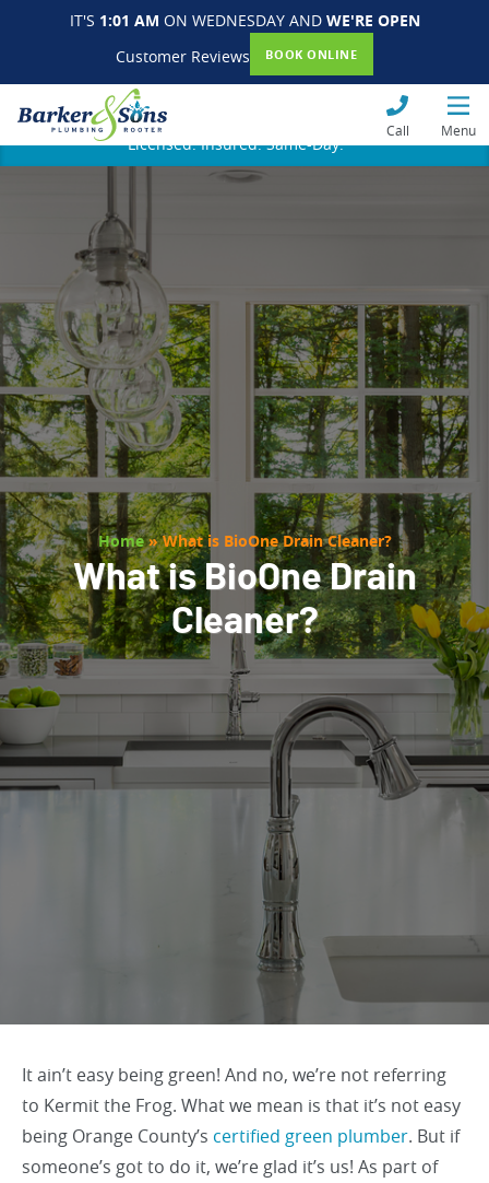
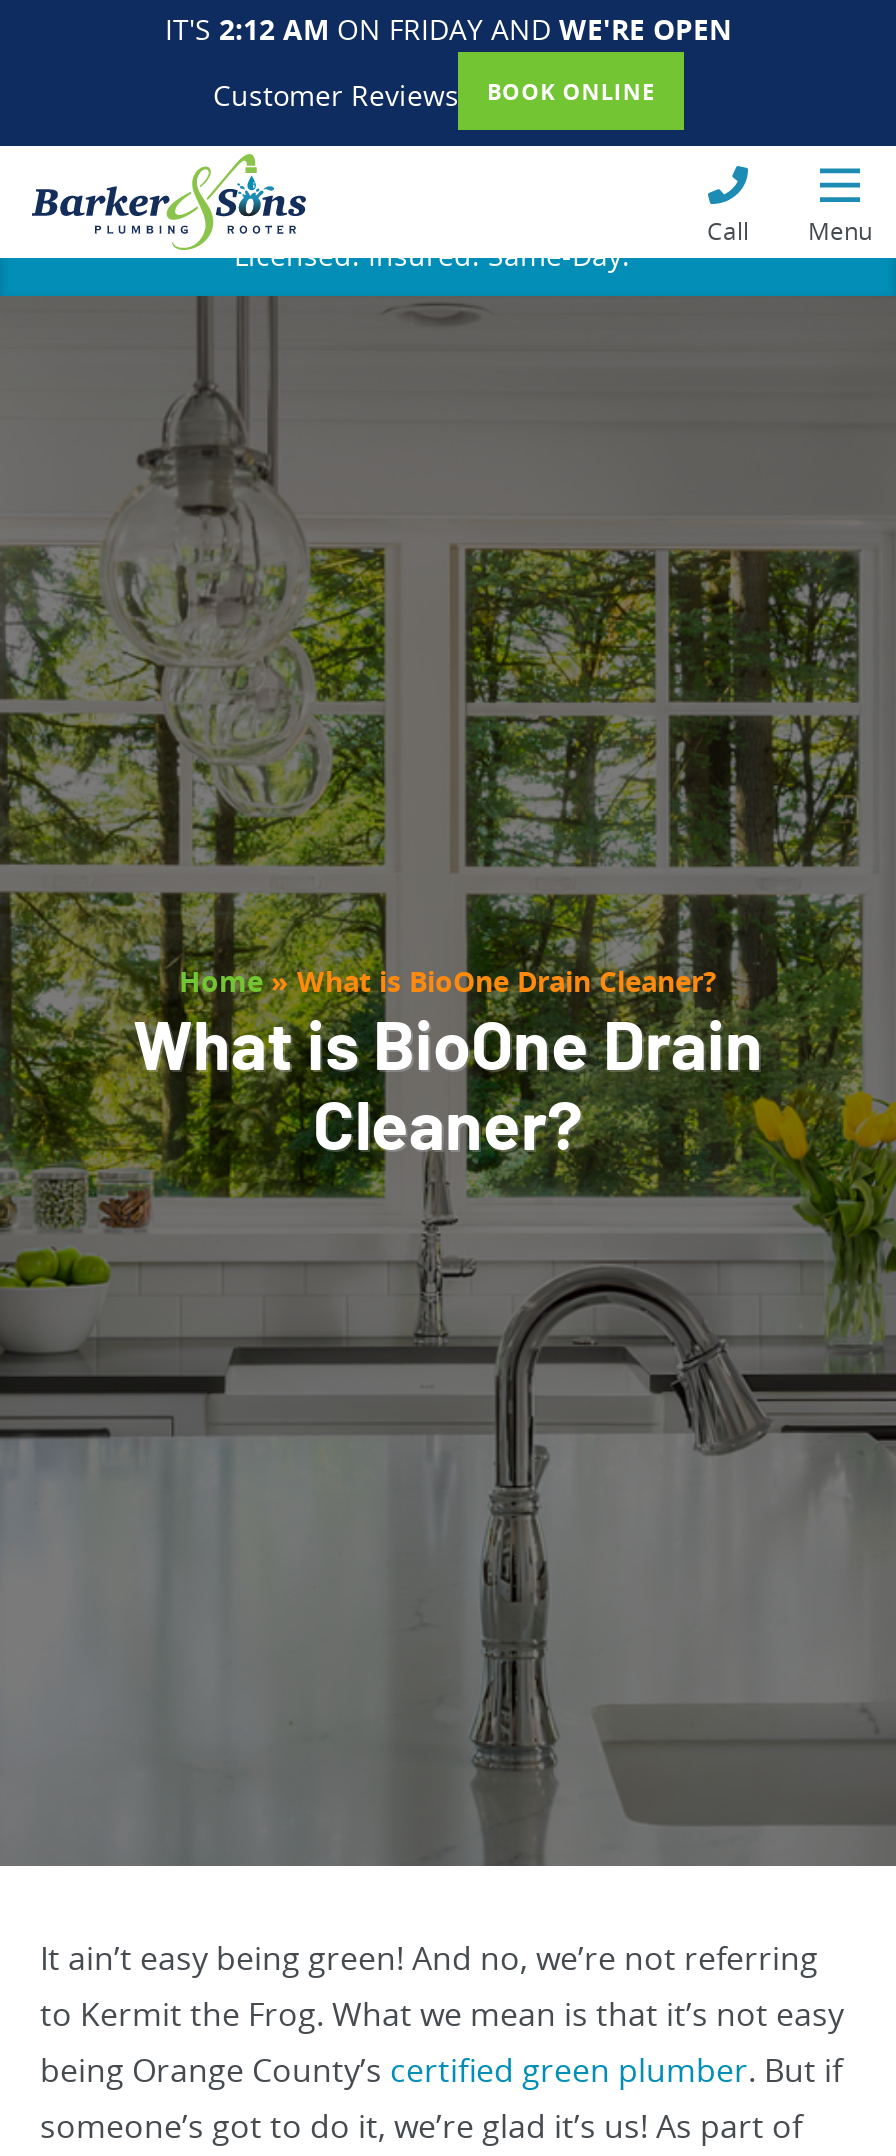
- IT'S 1:01 AM ON WEDNESDAY AND WE'RE OPEN
+ IT'S 2:12 AM ON FRIDAY AND WE'RE OPEN
